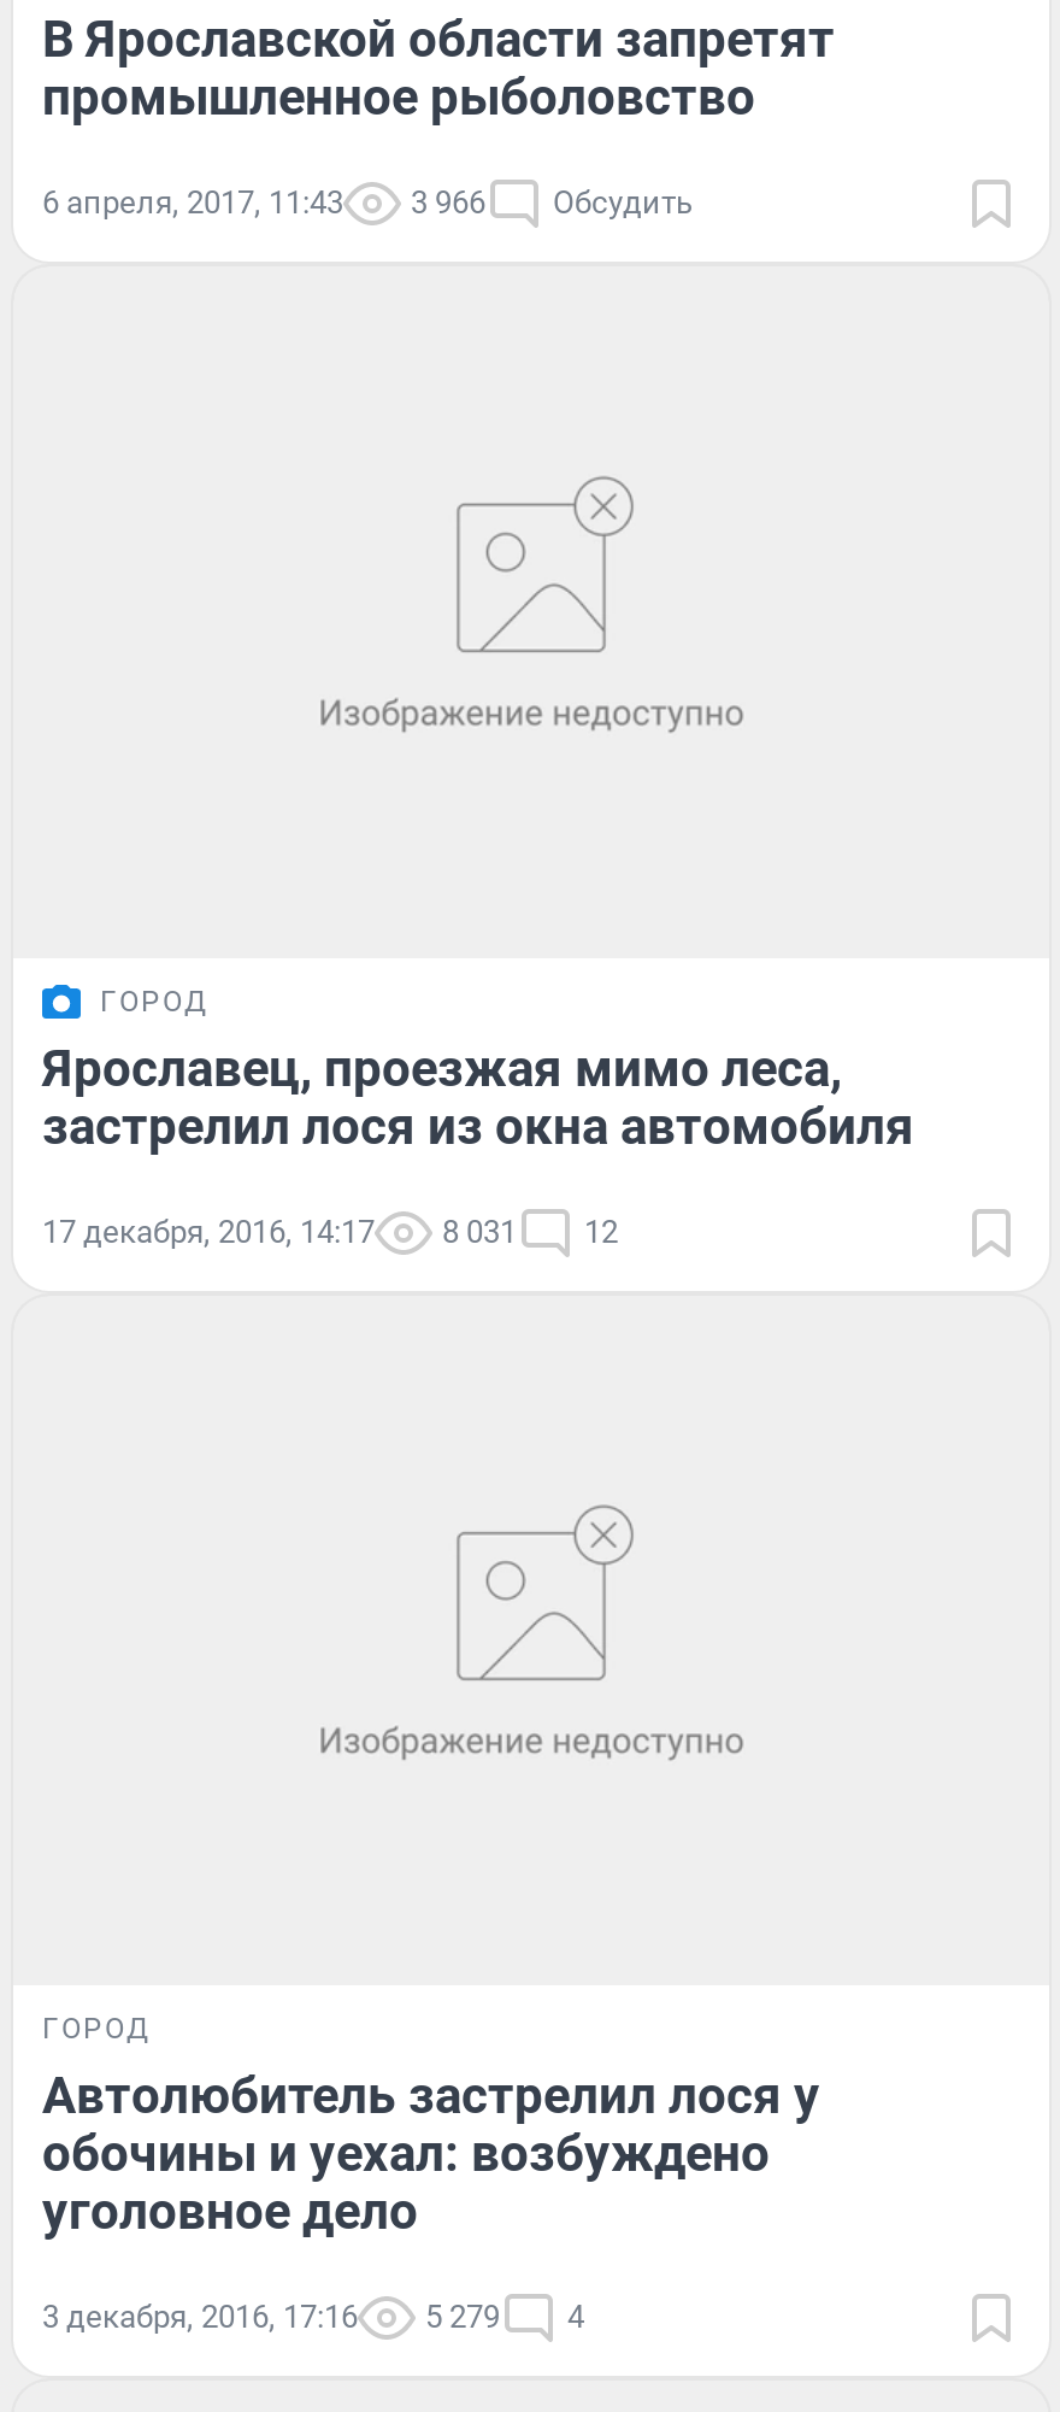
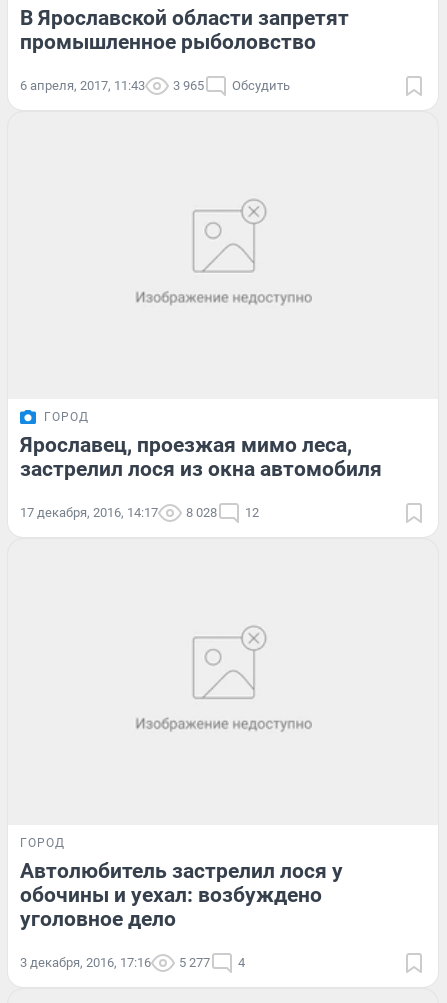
- 3 966
+ 3 965

- 17 декабря, 2016, 14:17 8 031 12
+ 17 декабря, 2016, 14:17 8 028 12

- 5 279
+ 5 277
